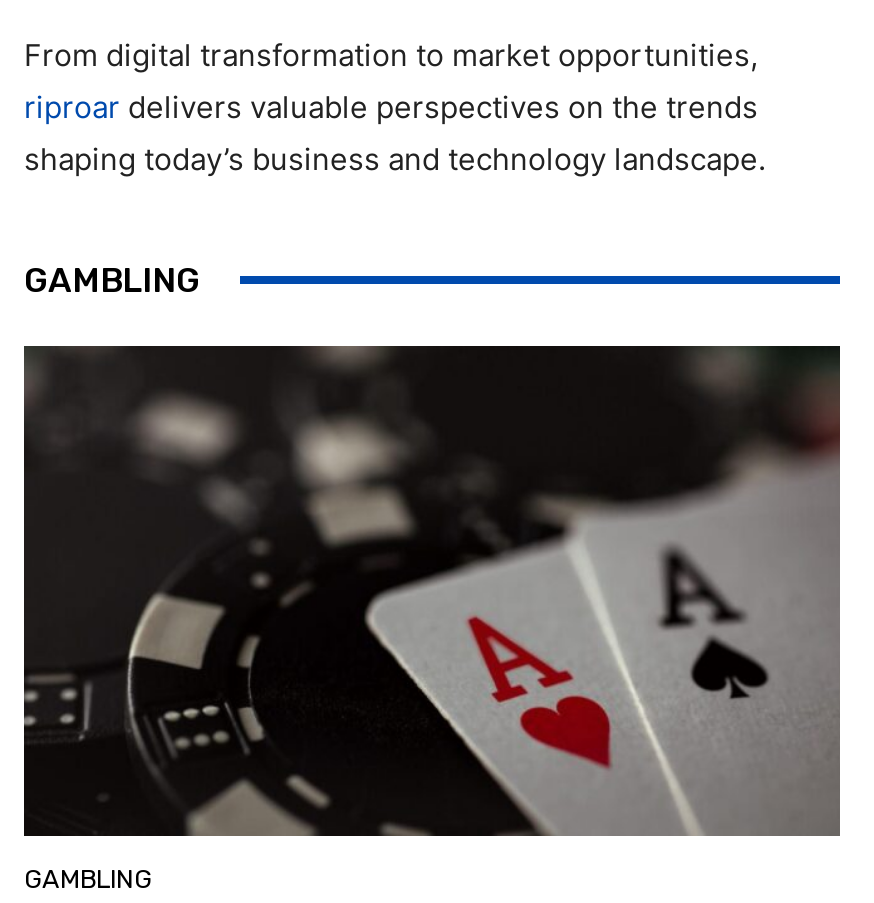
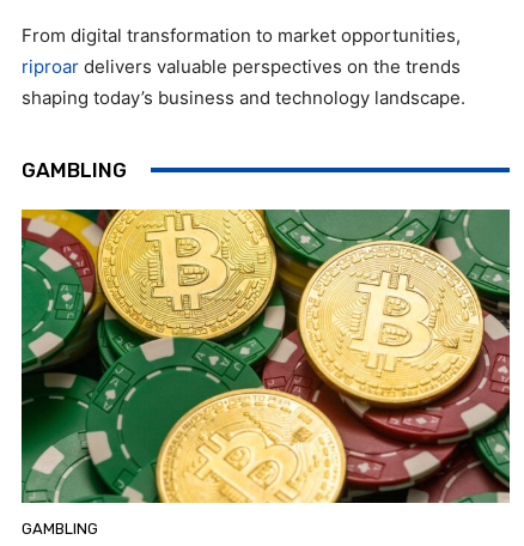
- [image]
+ [image]
